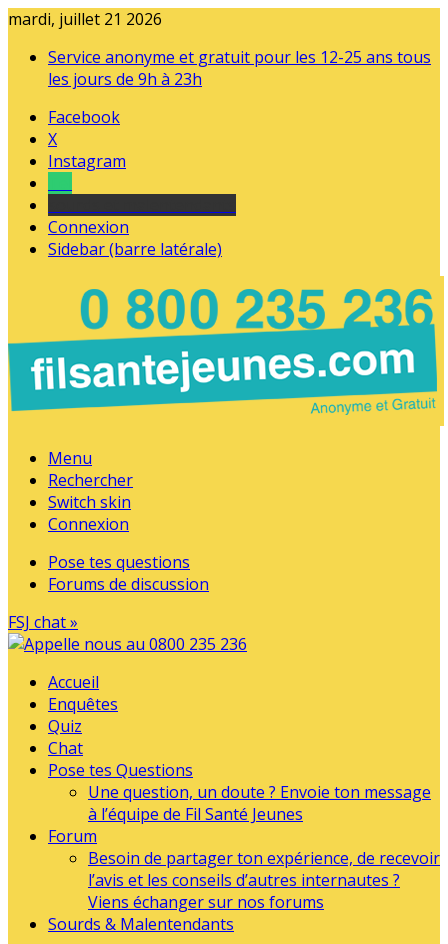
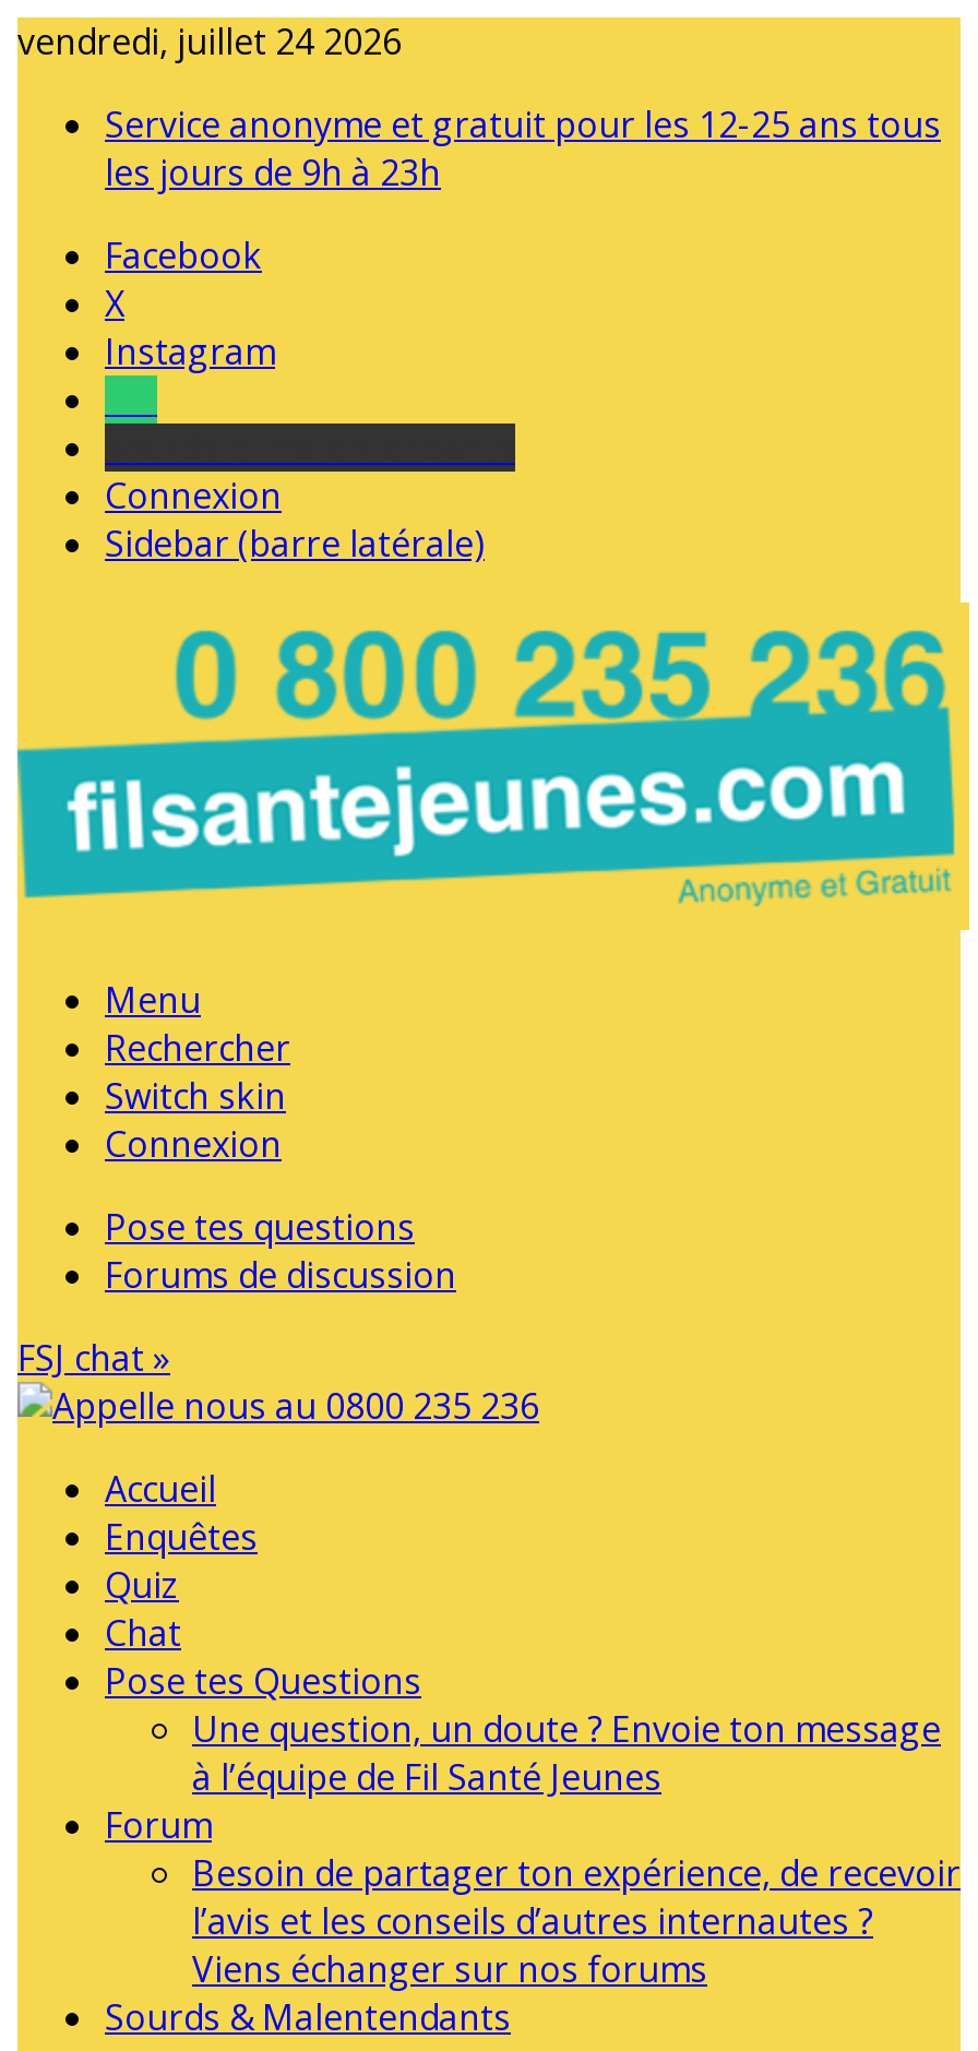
- mardi, juillet 21 2026
+ vendredi, juillet 24 2026
